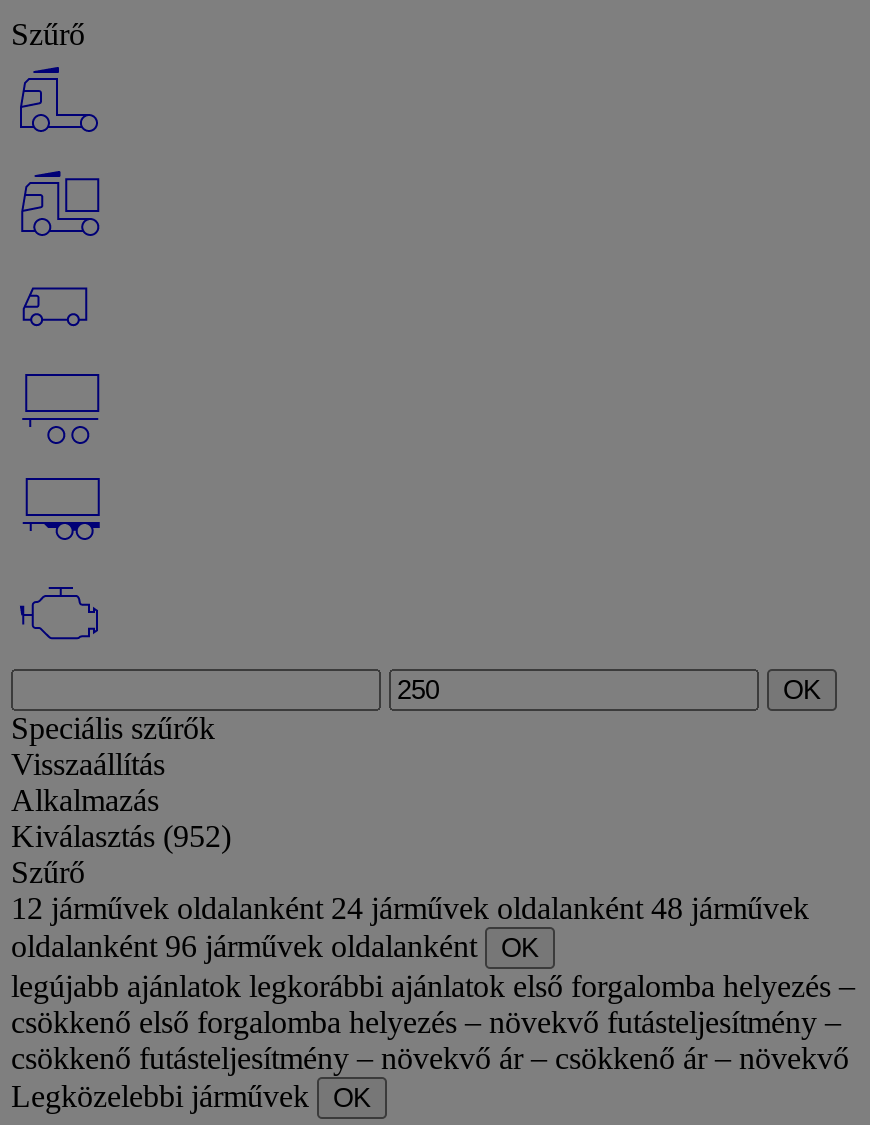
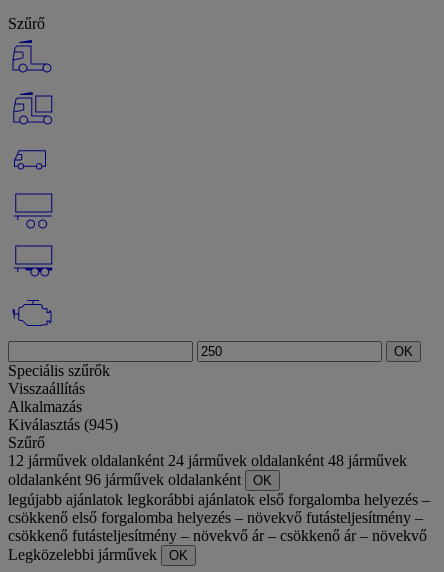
- Kiválasztás (952)
+ Kiválasztás (945)
